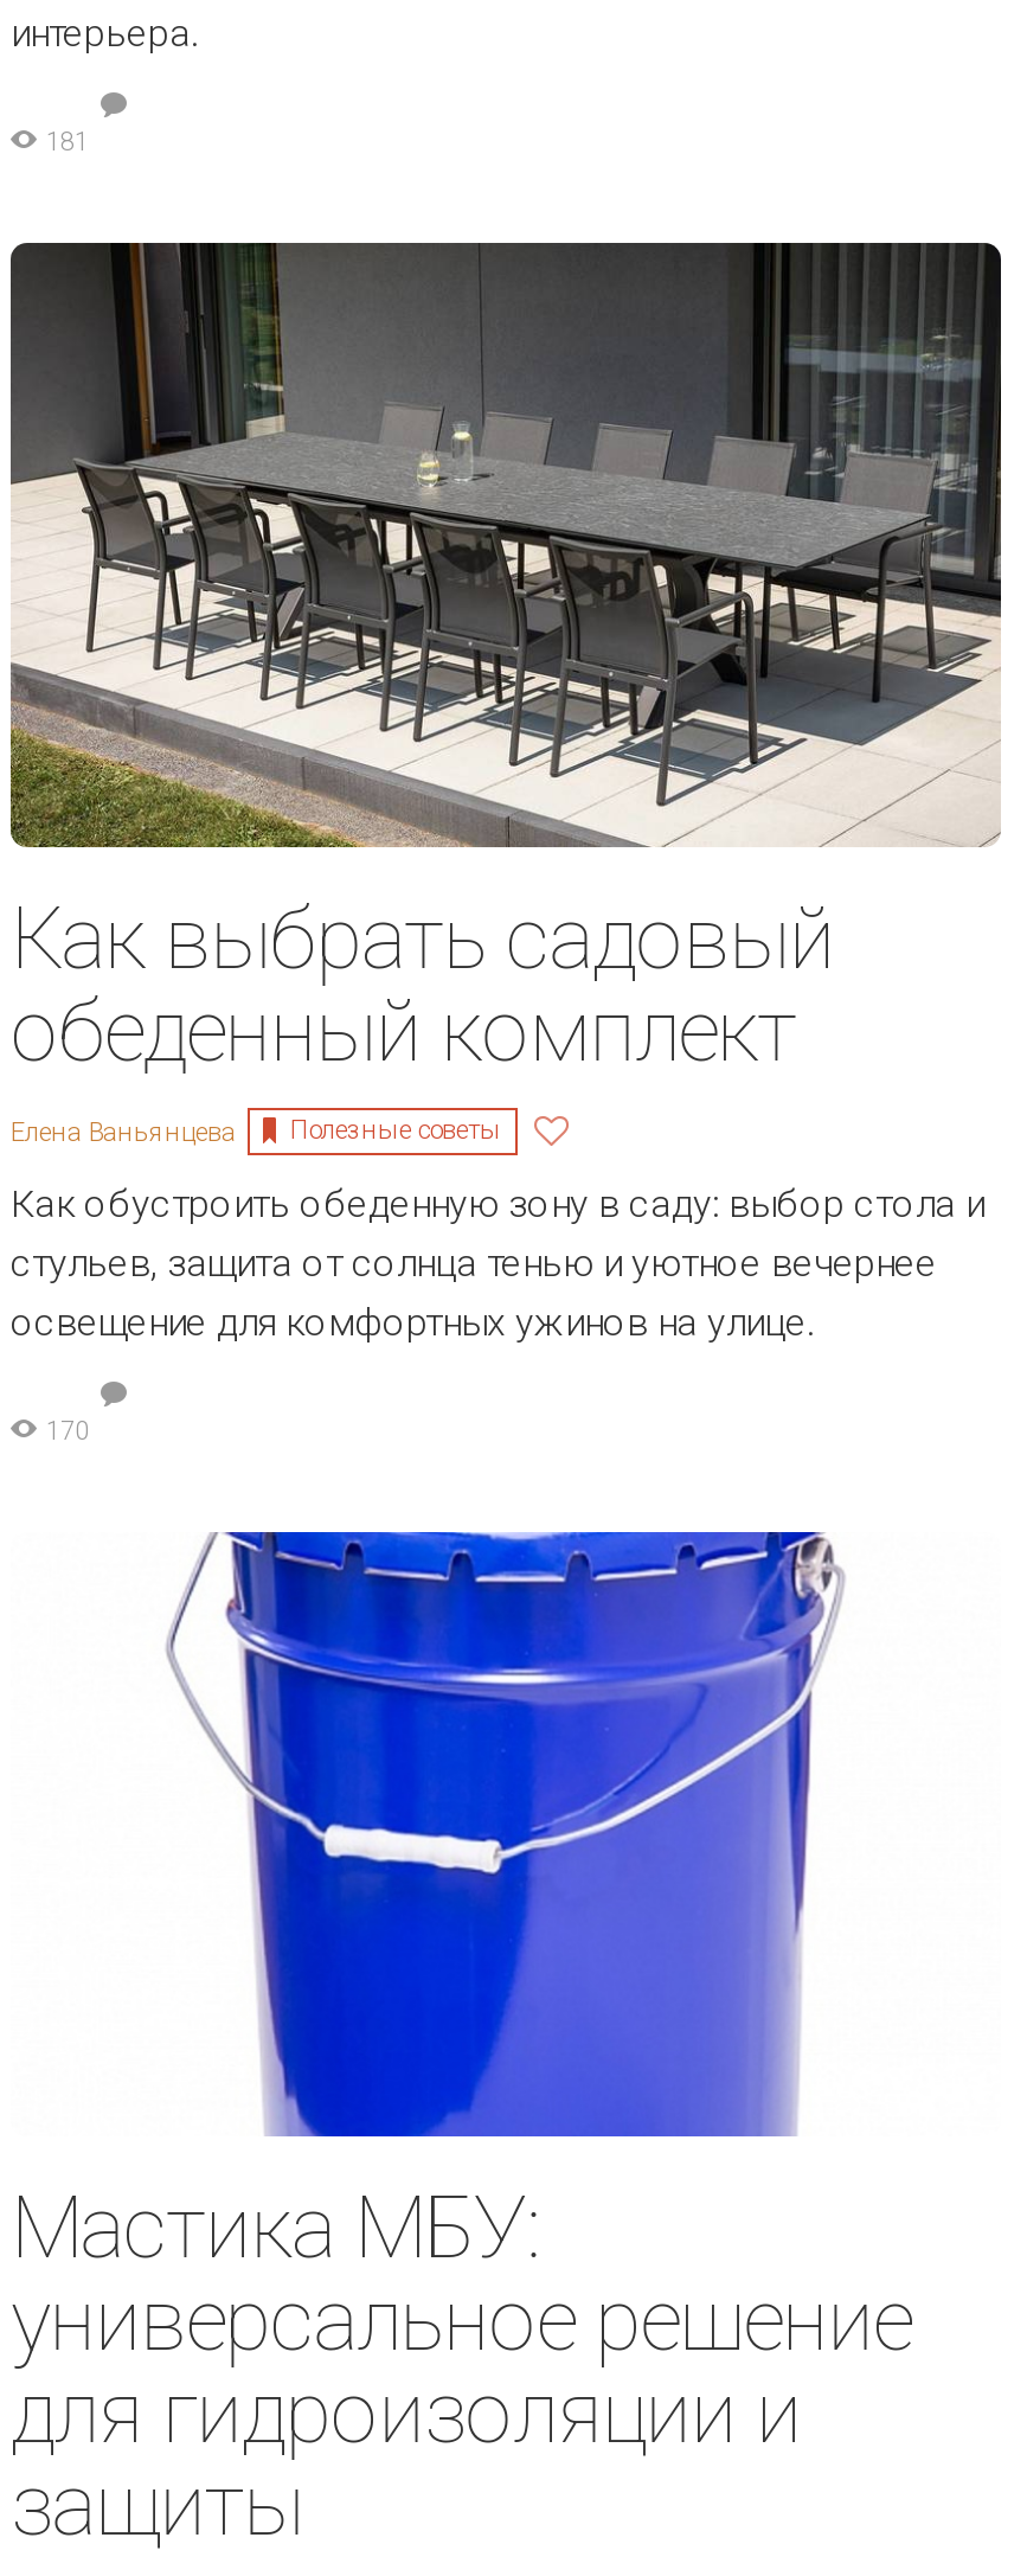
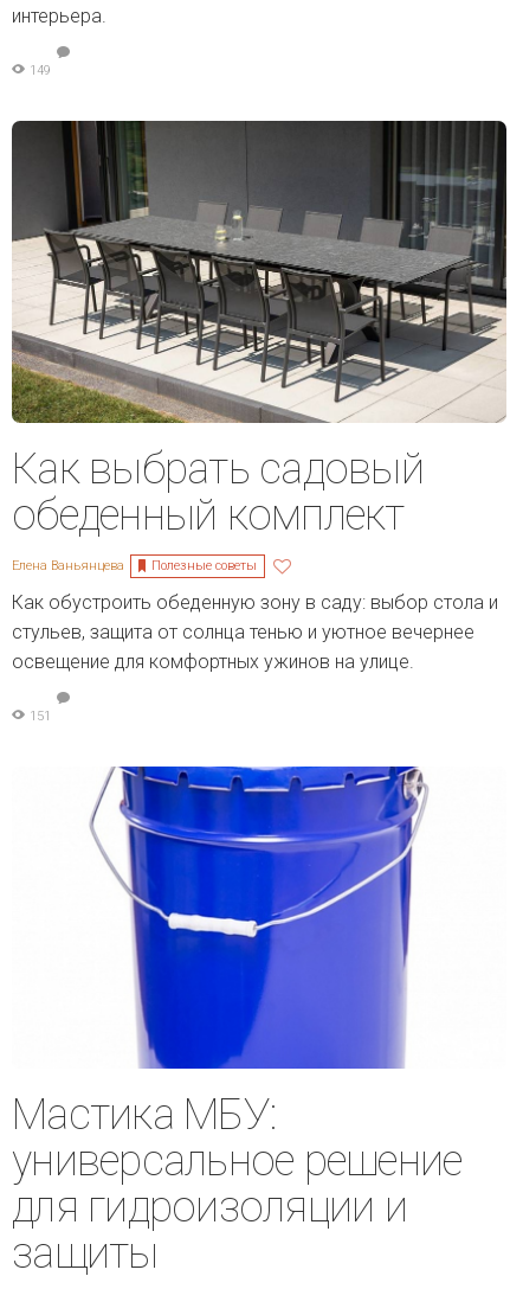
- 181
+ 149

- 170
+ 151
